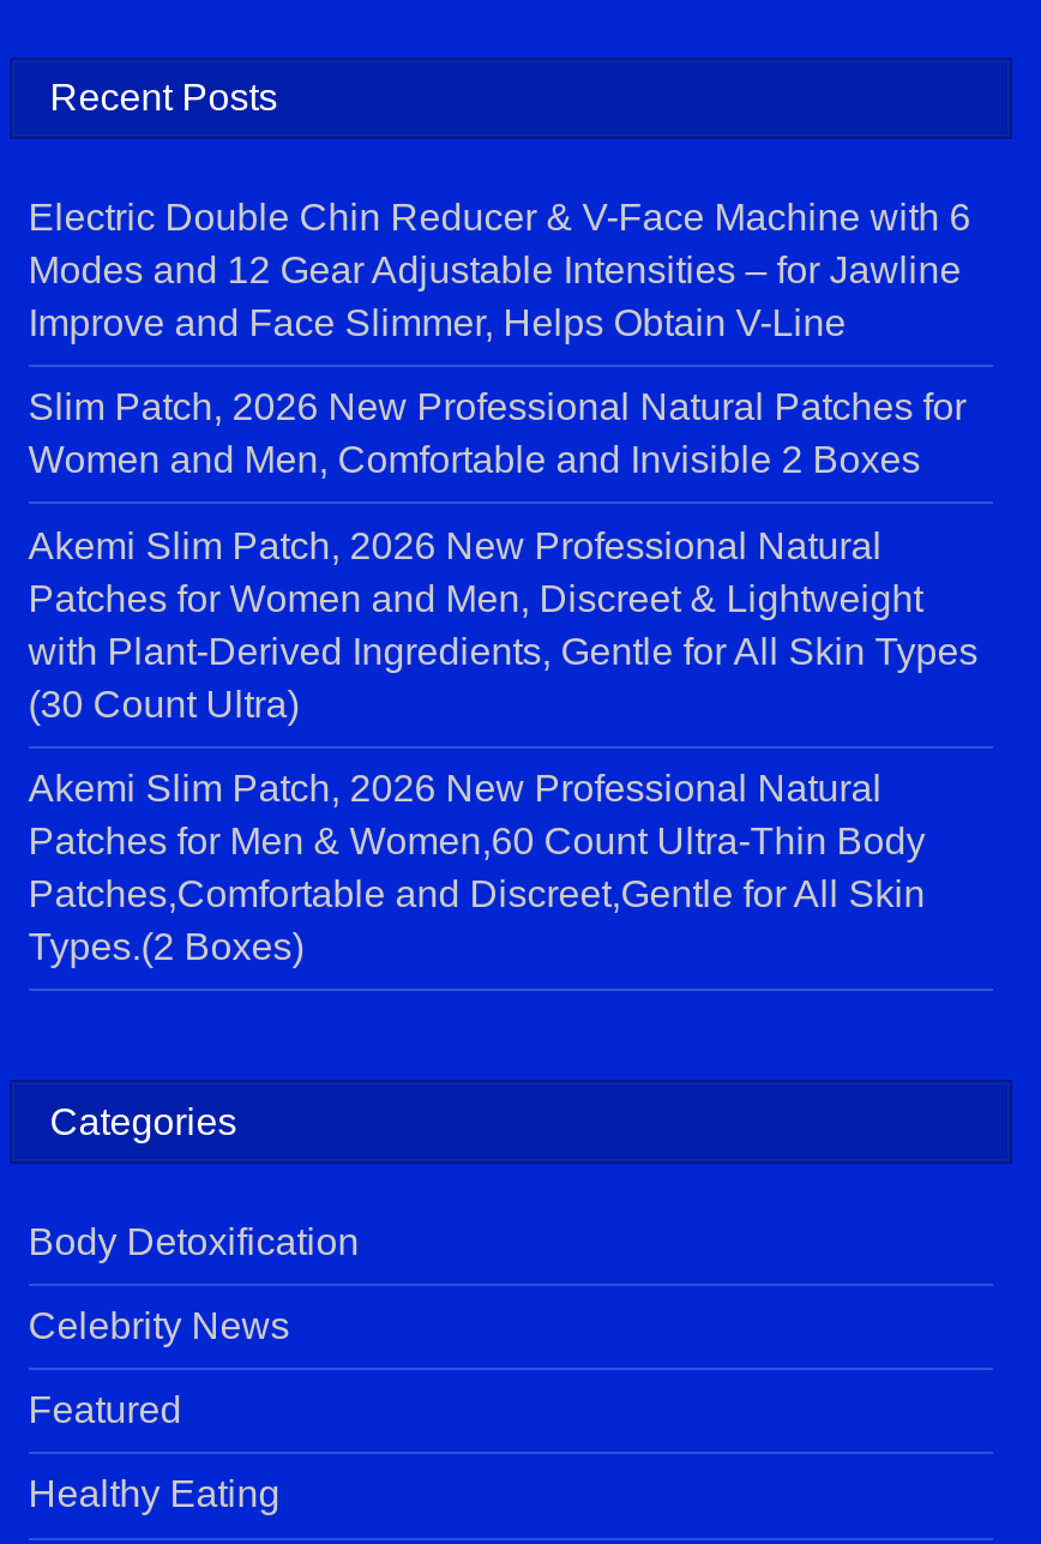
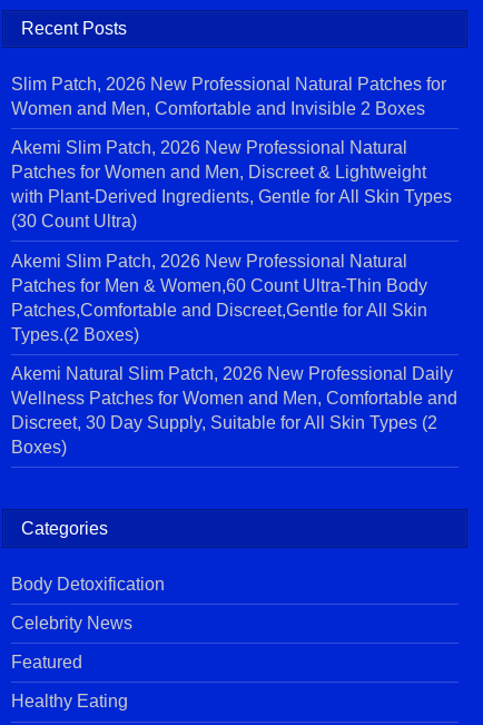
- Electric Double Chin Reducer & V-Face Machine with 6
- Modes and 12 Gear Adjustable Intensities – for Jawline
- Improve and Face Slimmer, Helps Obtain V-Line

moved up: Slim Patch, 2026 New Professional Natural Patches for | Women and Men, Comfortable and Invisible 2 Boxes | Akemi Slim Patch, 2026 New Professional Natural | ... | Patches,Comfortable and Discreet,Gentle for All Skin | Types.(2 Boxes)

+ Akemi Natural Slim Patch, 2026 New Professional Daily
+ Wellness Patches for Women and Men, Comfortable and
+ Discreet, 30 Day Supply, Suitable for All Skin Types (2
+ Boxes)
